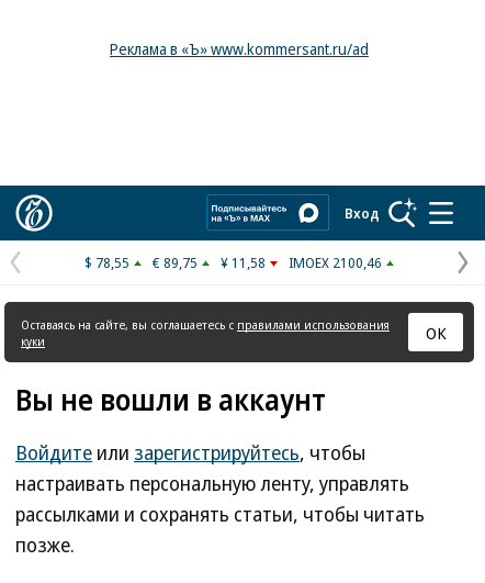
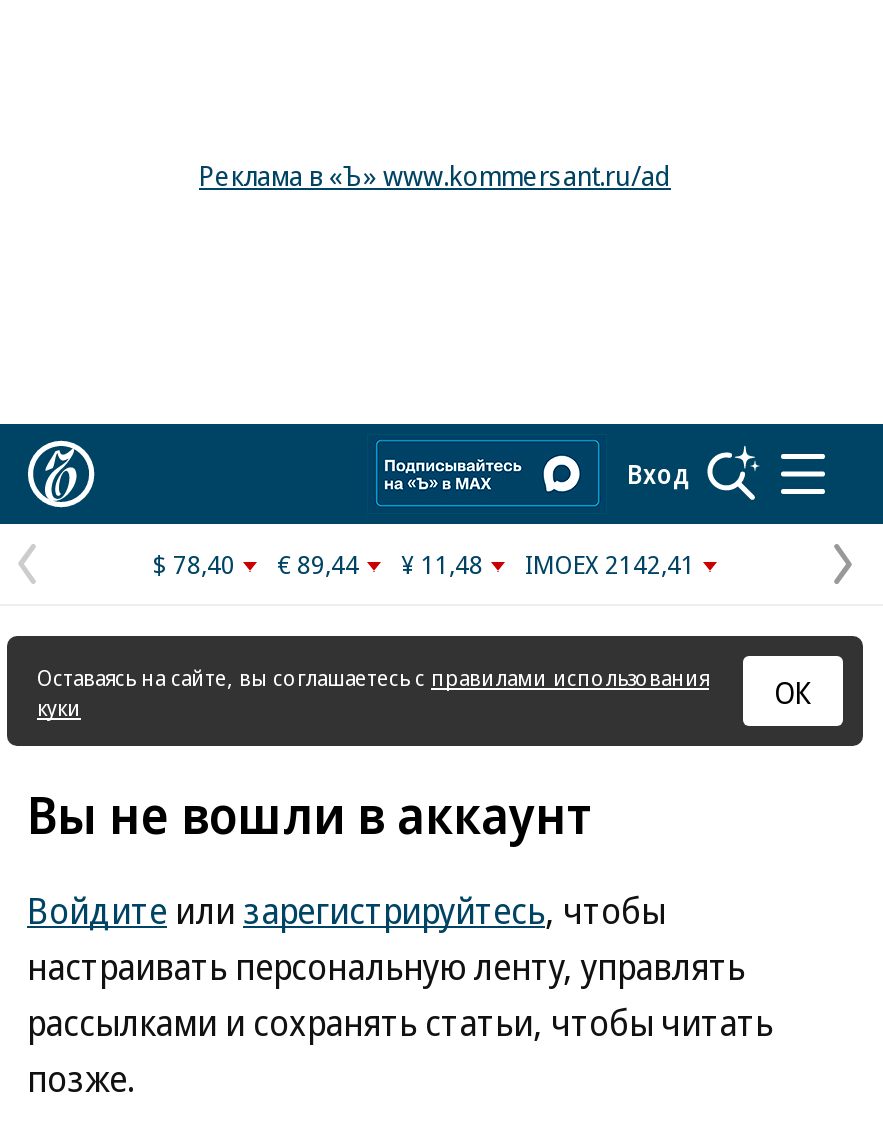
- $ 78,55
+ $ 78,40

- € 89,75
+ € 89,44

- ¥ 11,58
+ ¥ 11,48

- IMOEX 2100,46
+ IMOEX 2142,41
